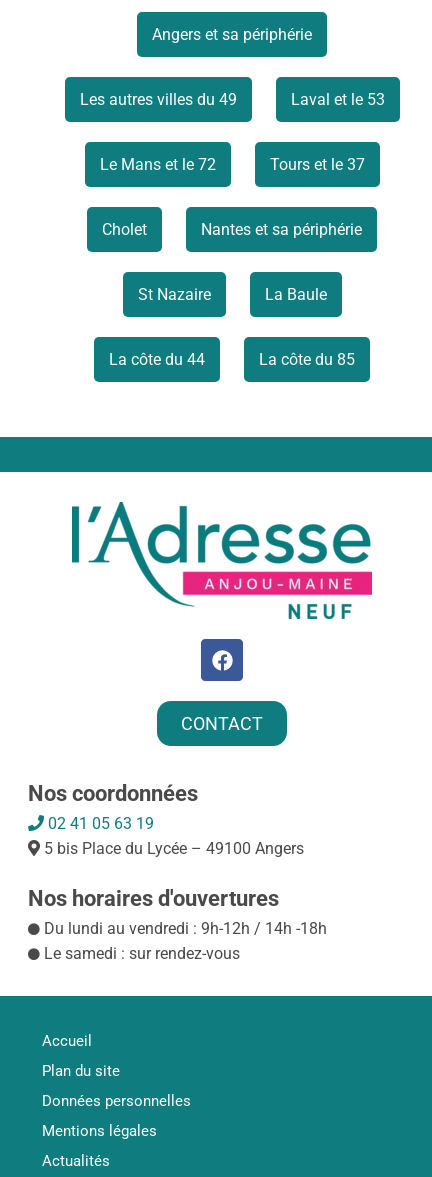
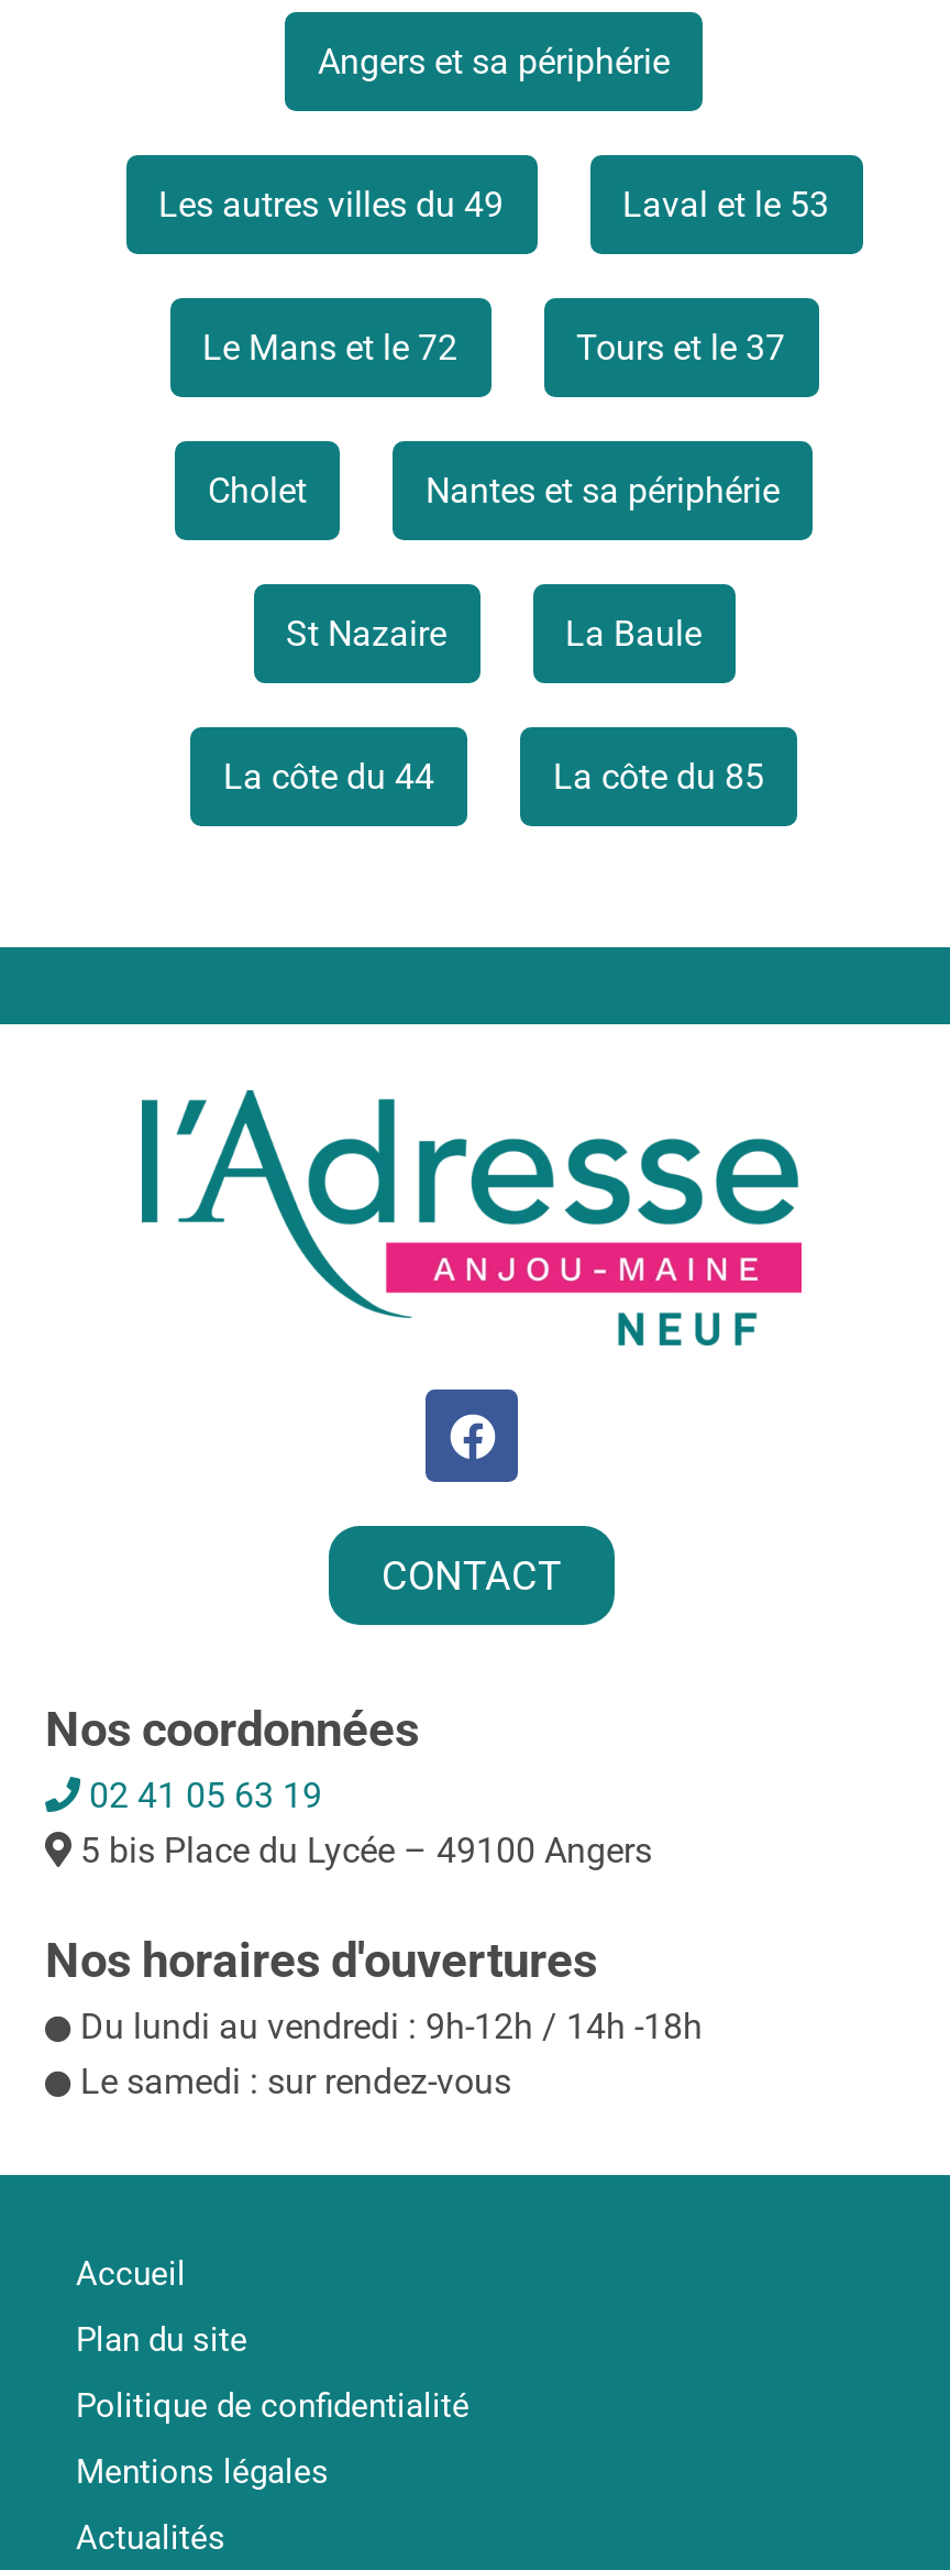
- Données personnelles
+ Politique de confidentialité
